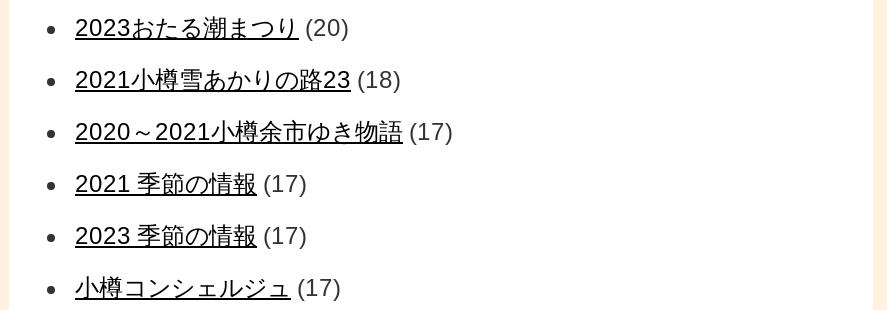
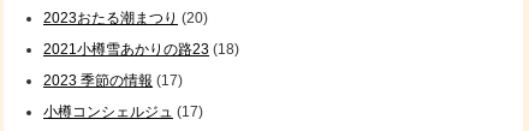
- 2020～2021小樽余市ゆき物語(17)
- 2021 季節の情報(17)
